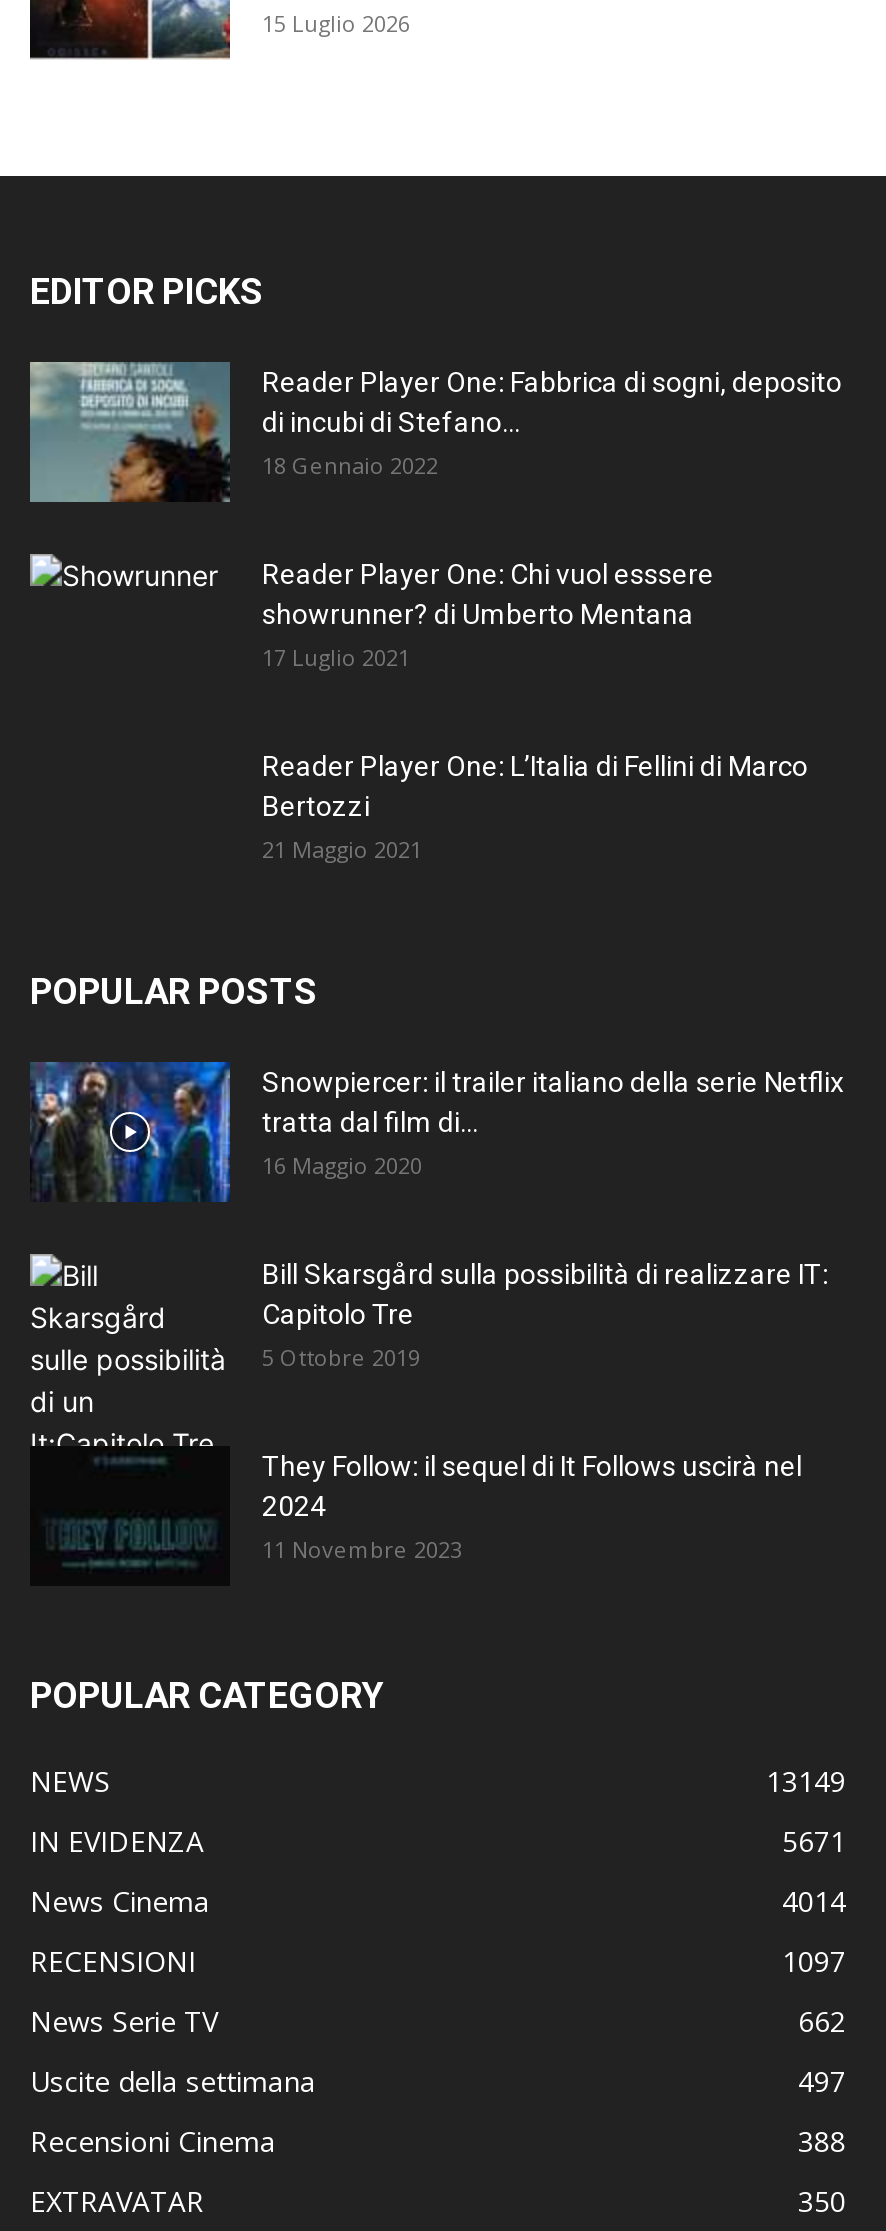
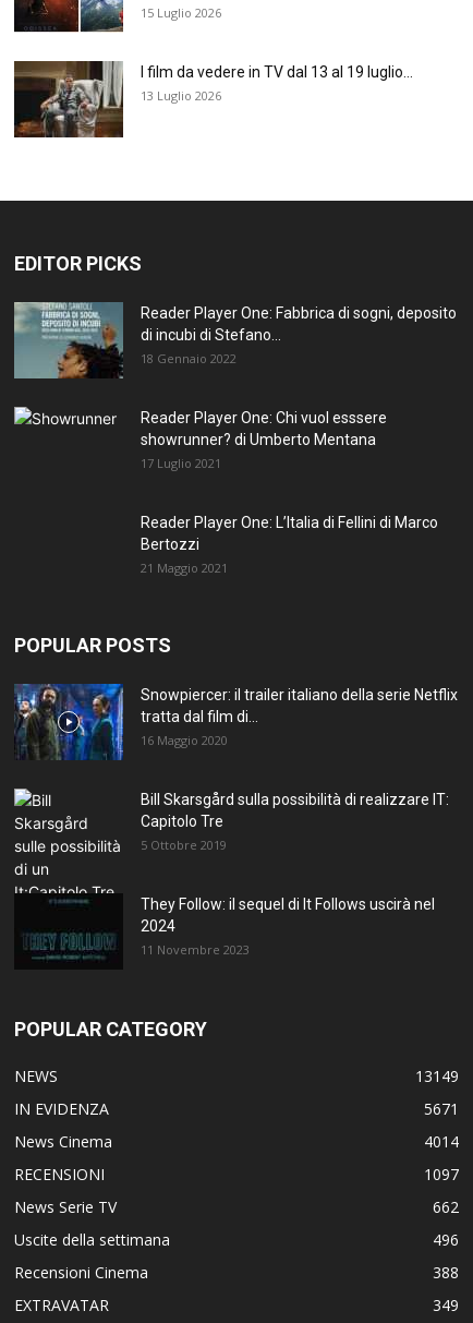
+ [image]
+ I film da vedere in TV dal 13 al 19 luglio...
+ 13 Luglio 2026

- 497
+ 496

- 350
+ 349
